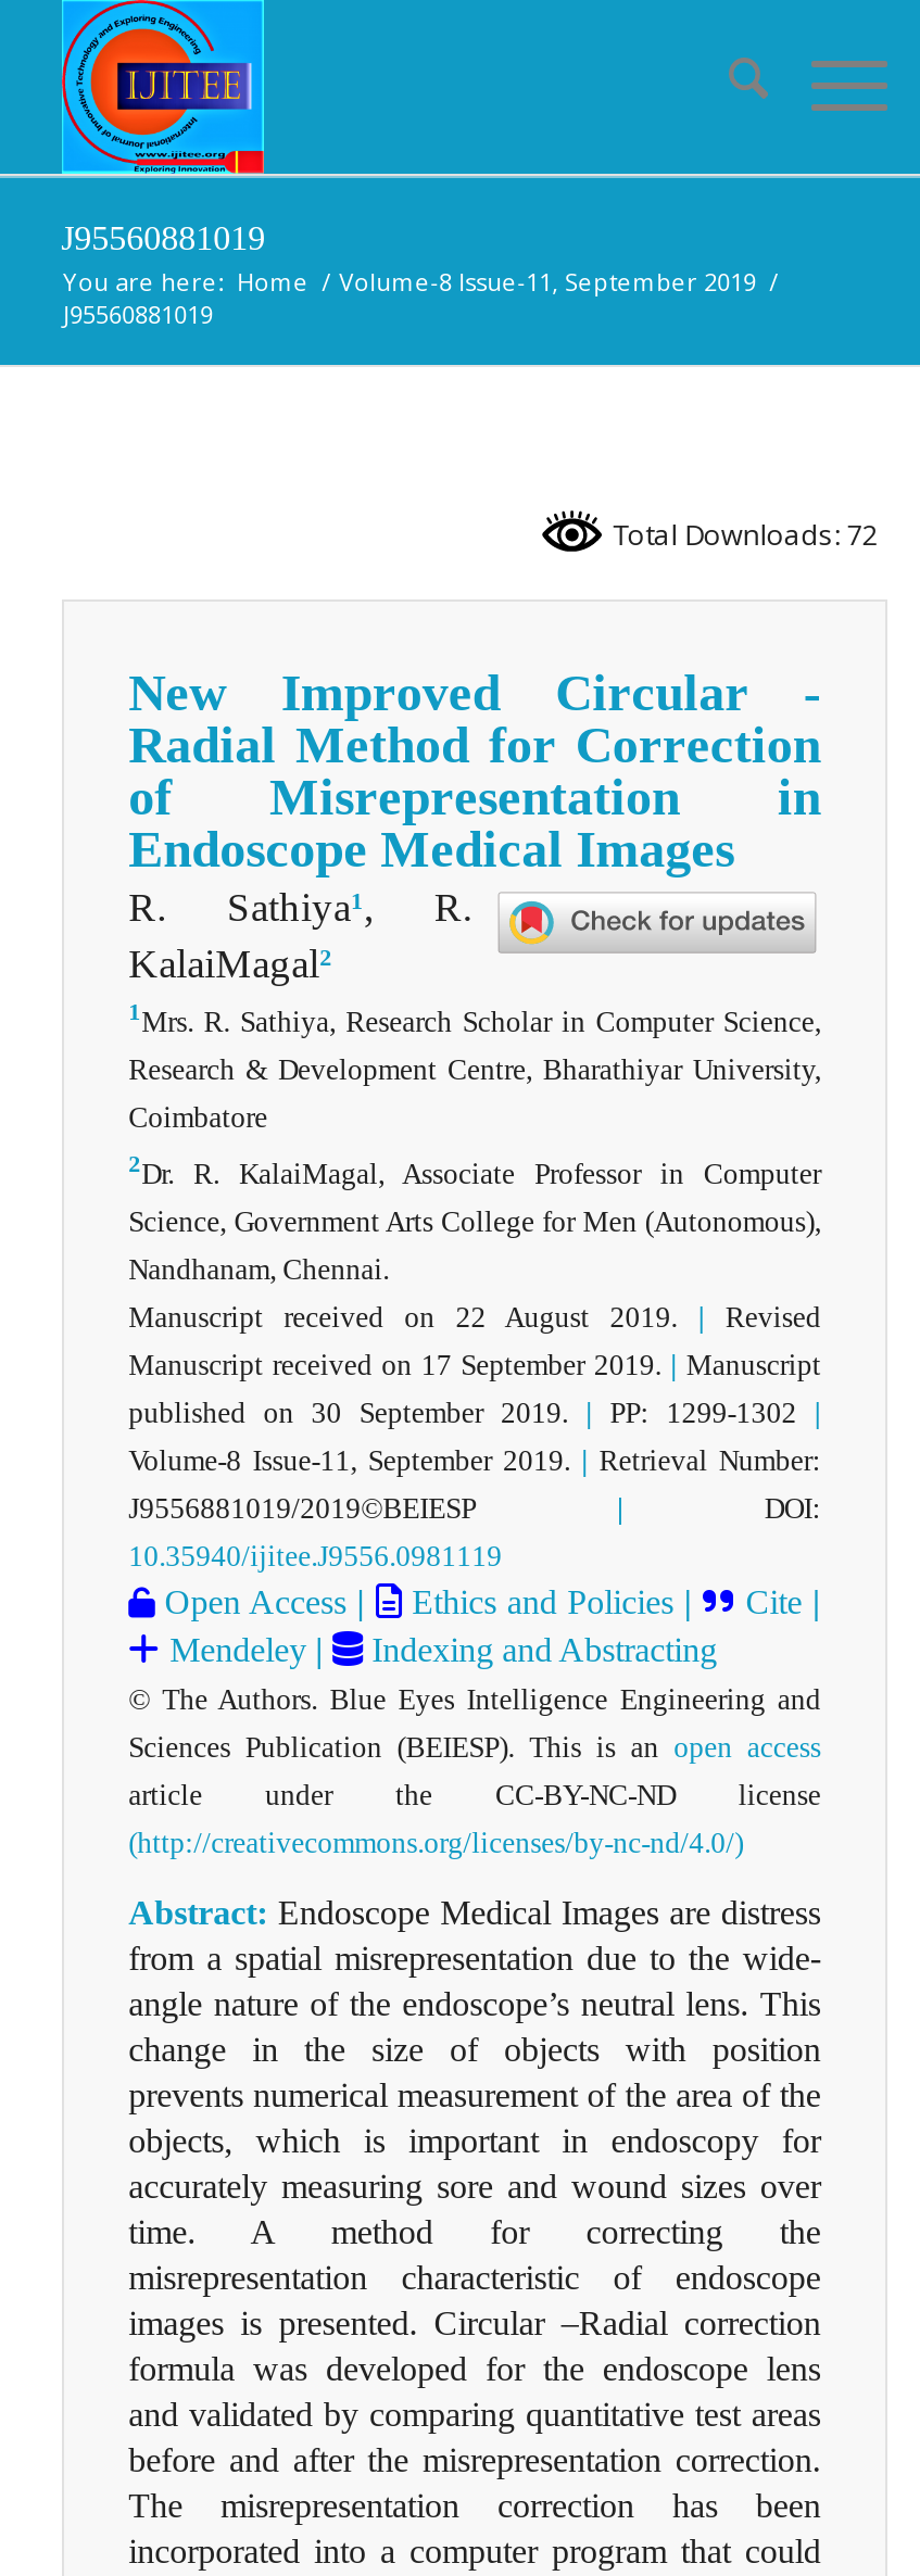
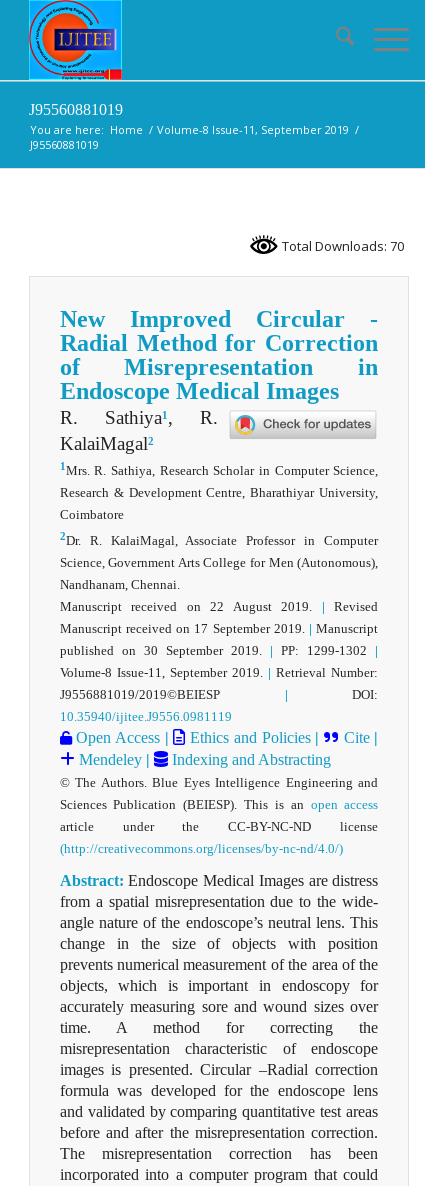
- Total Downloads: 72
+ Total Downloads: 70
